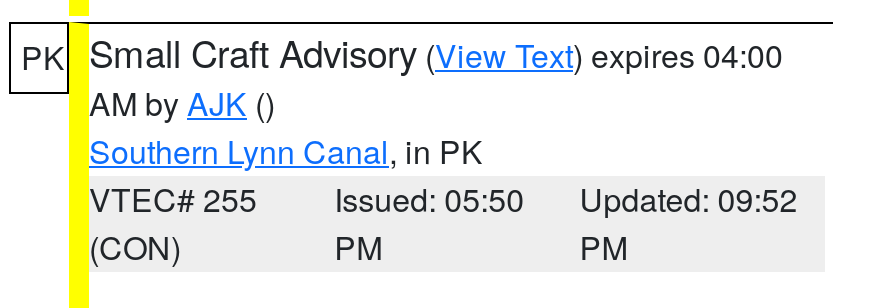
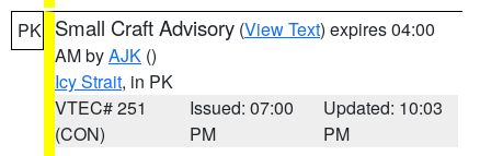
- Southern Lynn Canal, in PK
- VTEC# 255
+ Icy Strait, in PK
+ VTEC# 251

- Issued: 05:50
+ Issued: 07:00

- Updated: 09:52
+ Updated: 10:03
